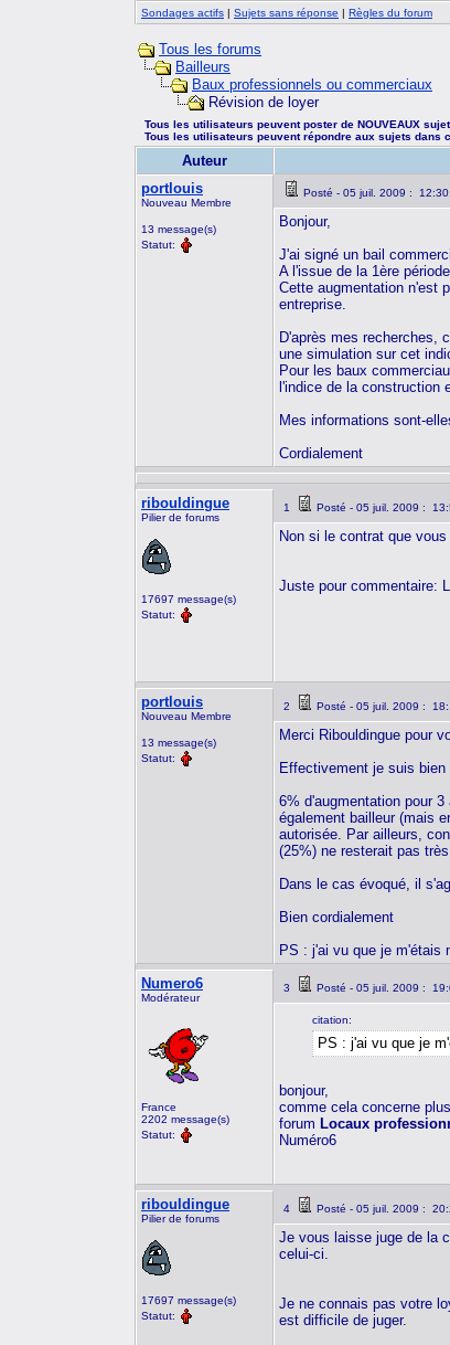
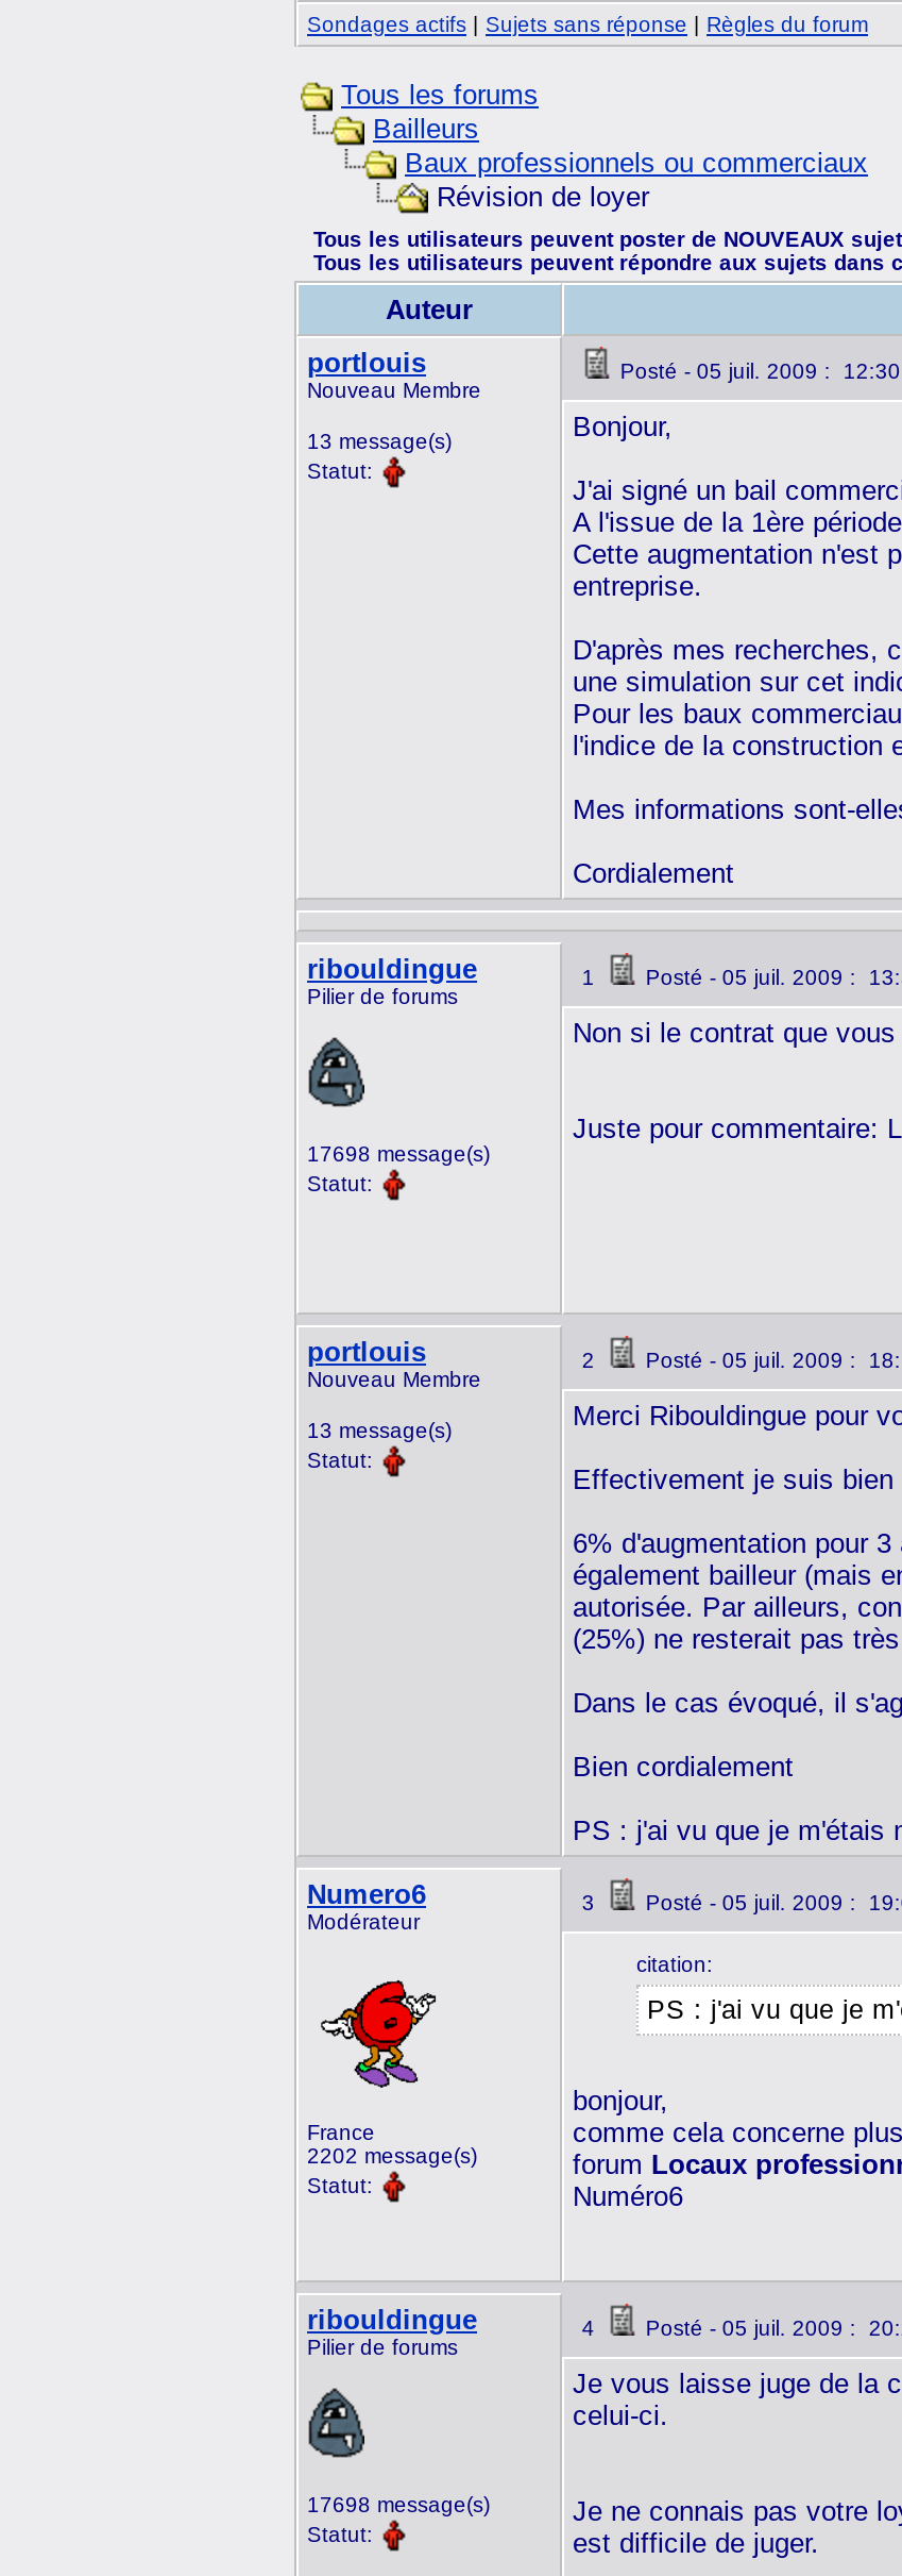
- 17697 message(s)
+ 17698 message(s)

- 17697 message(s)
+ 17698 message(s)
